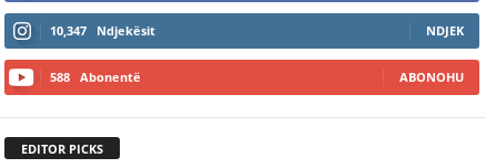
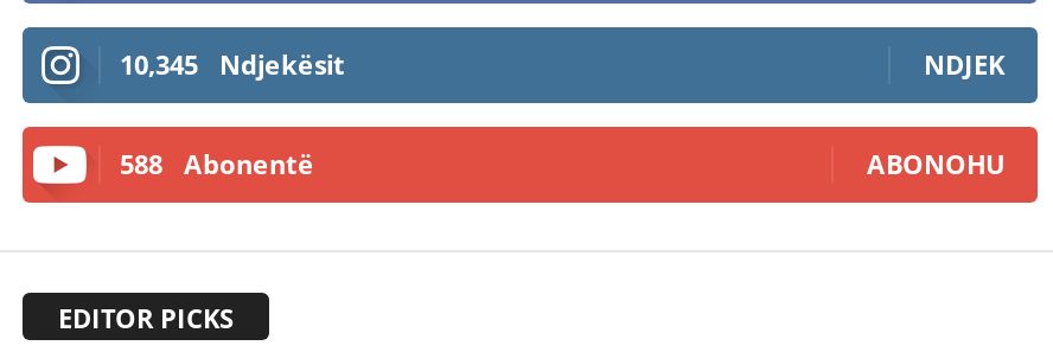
- 10,347 Ndjekësit
+ 10,345 Ndjekësit
